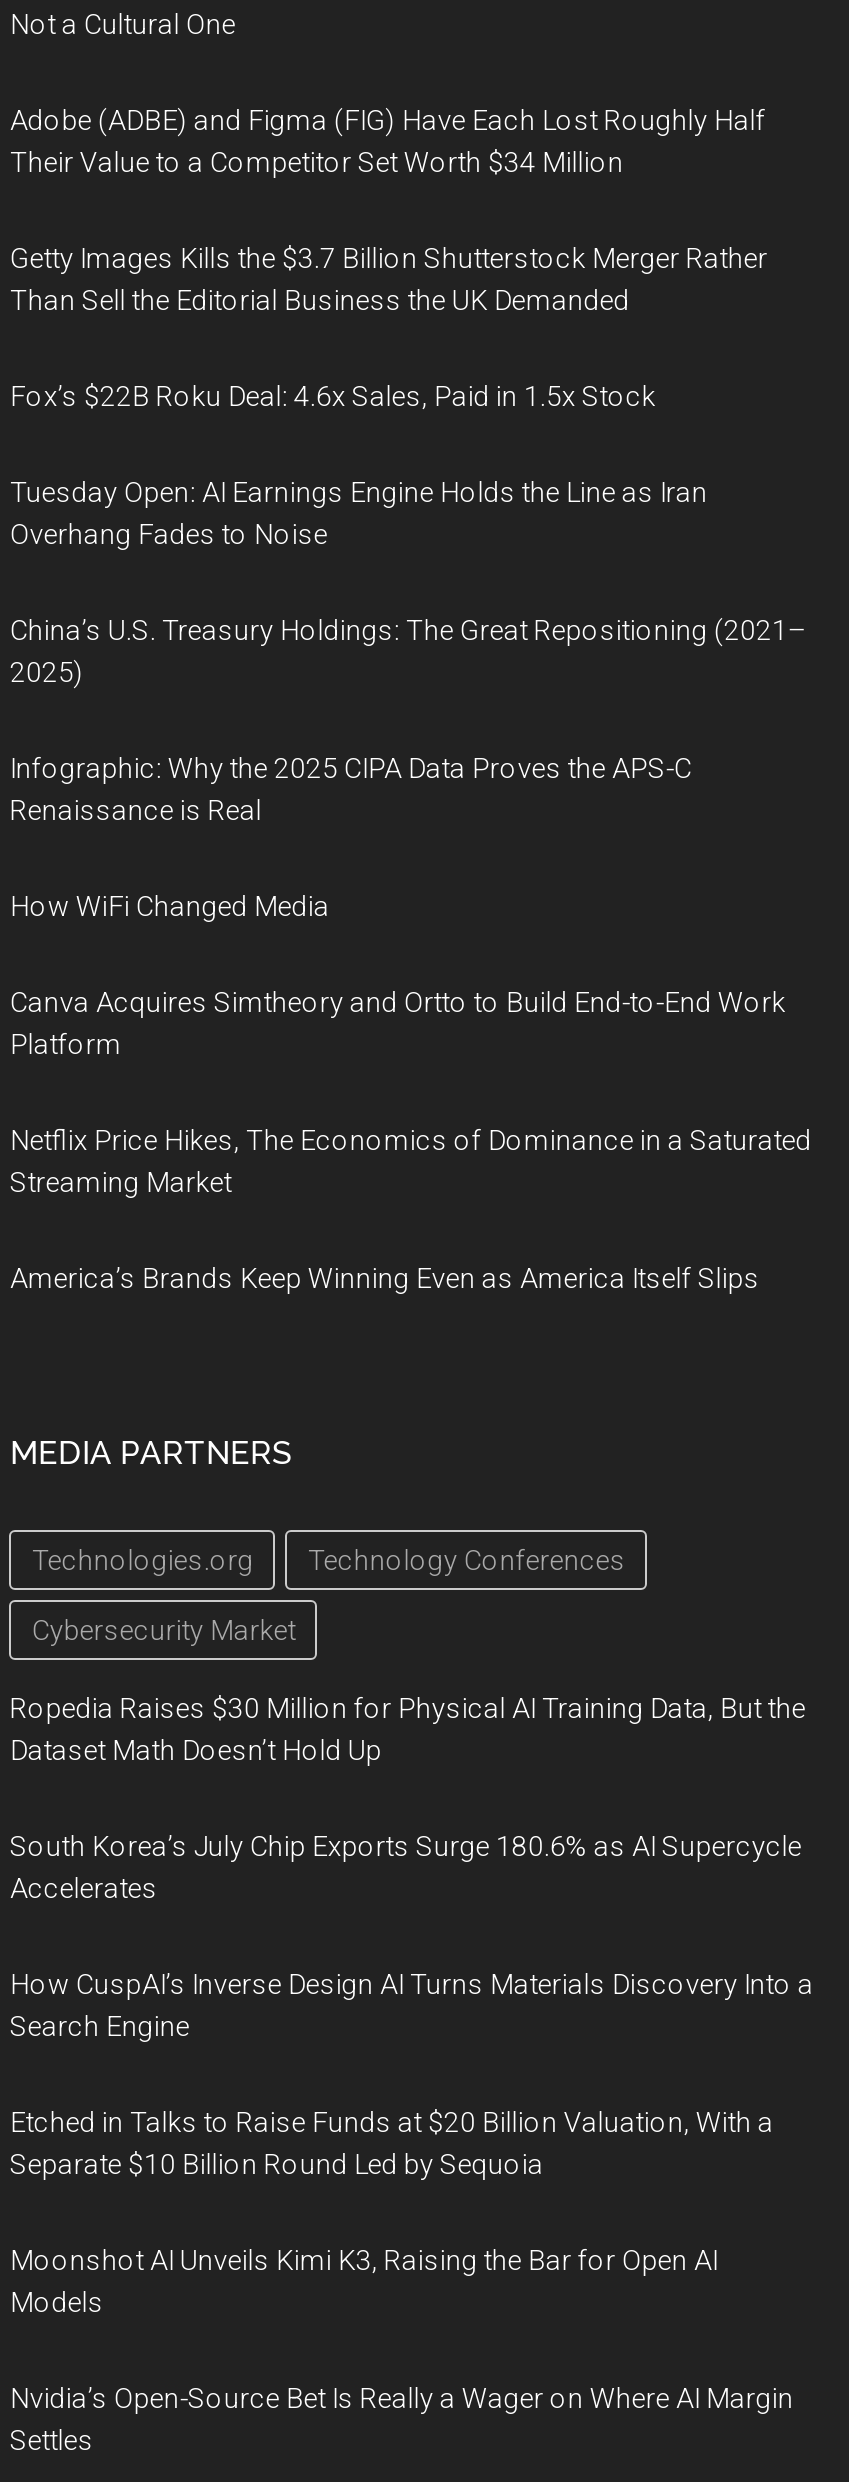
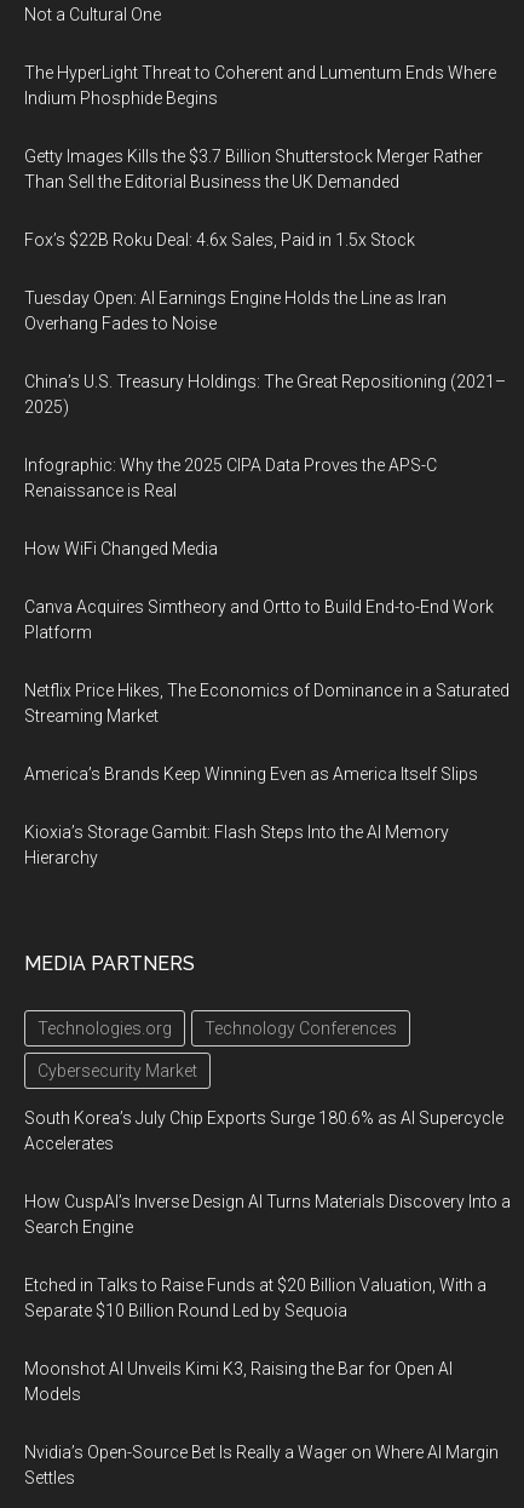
- Adobe (ADBE) and Figma (FIG) Have Each Lost Roughly Half
- Their Value to a Competitor Set Worth $34 Million
+ The HyperLight Threat to Coherent and Lumentum Ends Where
+ Indium Phosphide Begins

+ Kioxia’s Storage Gambit: Flash Steps Into the AI Memory
+ Hierarchy

moved down: MEDIA PARTNERS | Technologies.org | Technology Conferences | Cybersecurity Market

- Ropedia Raises $30 Million for Physical AI Training Data, But the
- Dataset Math Doesn’t Hold Up
